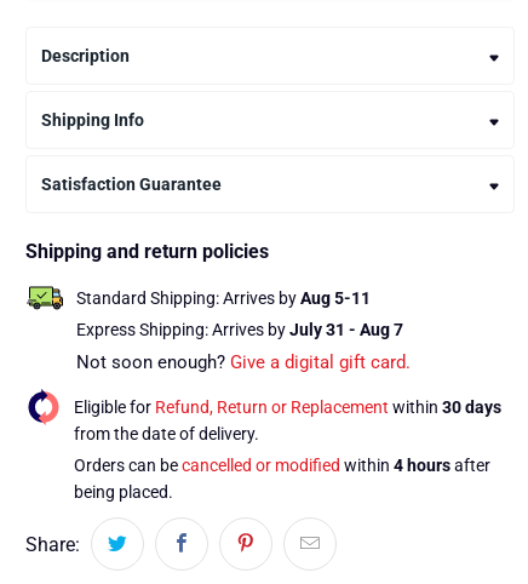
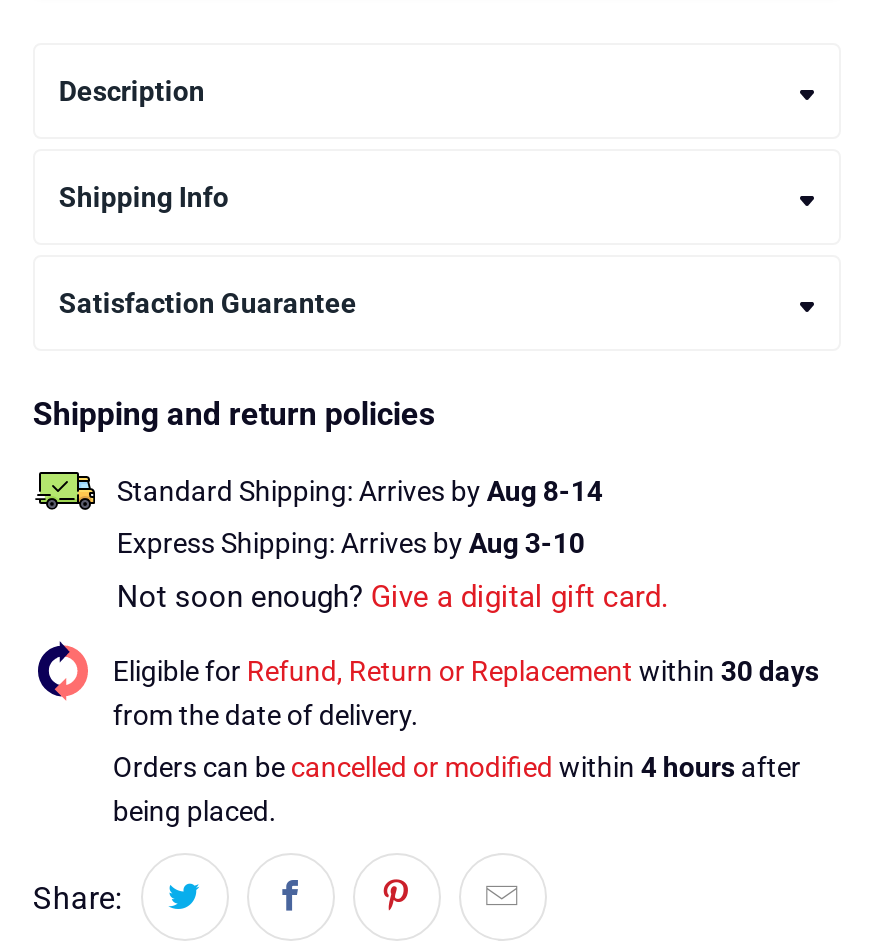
- Standard Shipping: Arrives by Aug 5-11
+ Standard Shipping: Arrives by Aug 8-14

- Express Shipping: Arrives by July 31 - Aug 7
+ Express Shipping: Arrives by Aug 3-10
